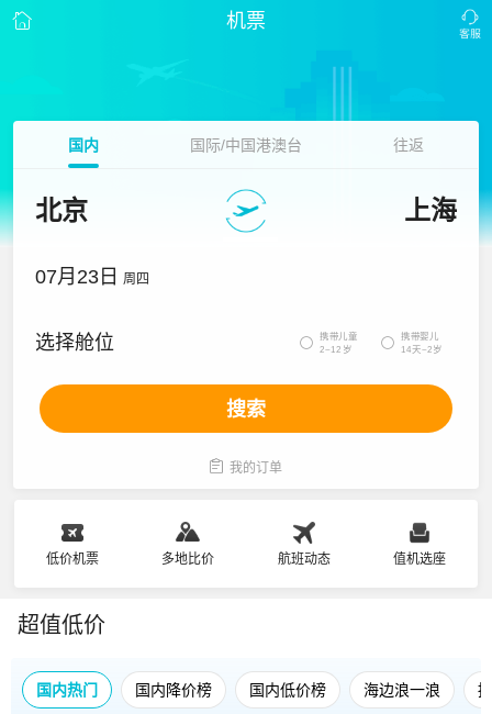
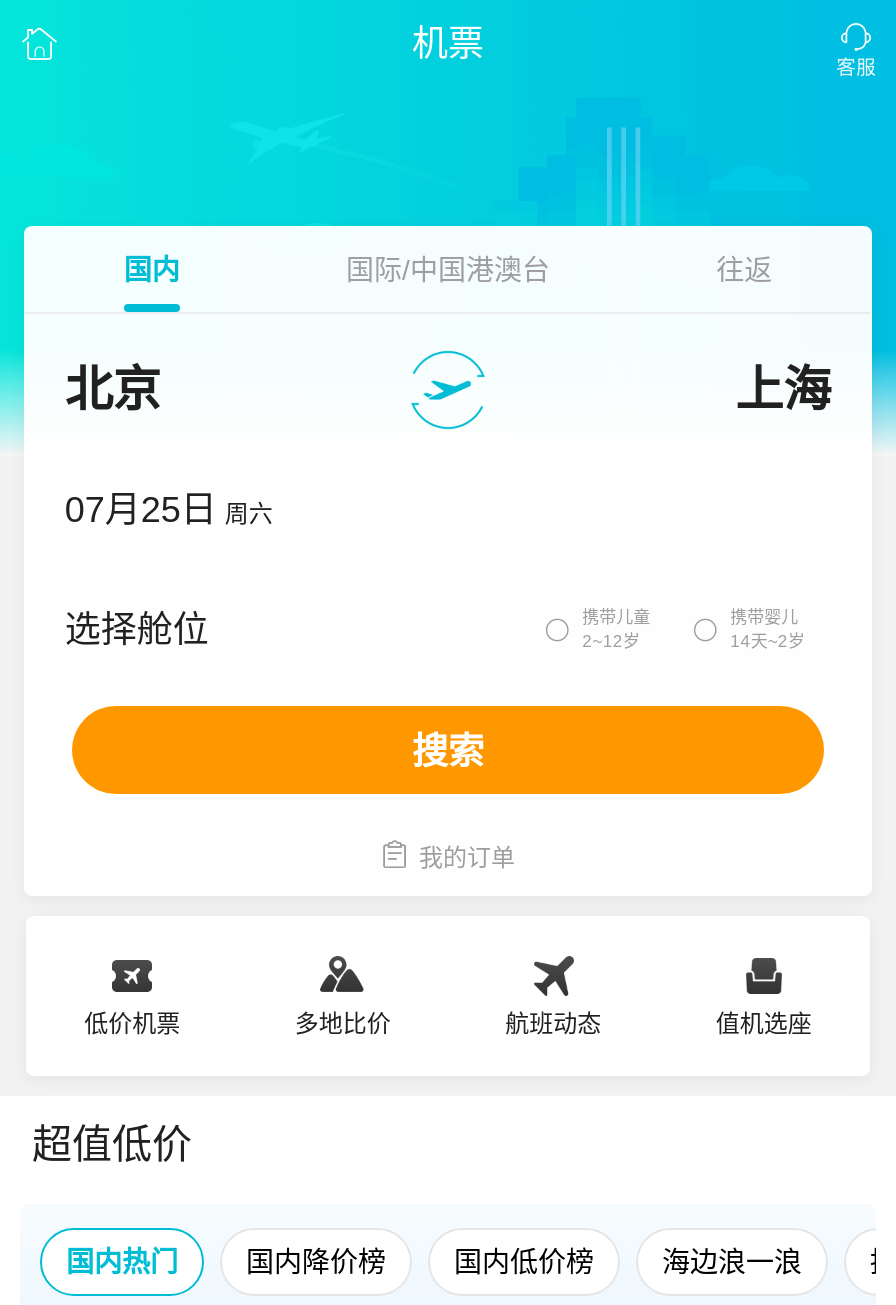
- 07月23日 周四
+ 07月25日 周六
